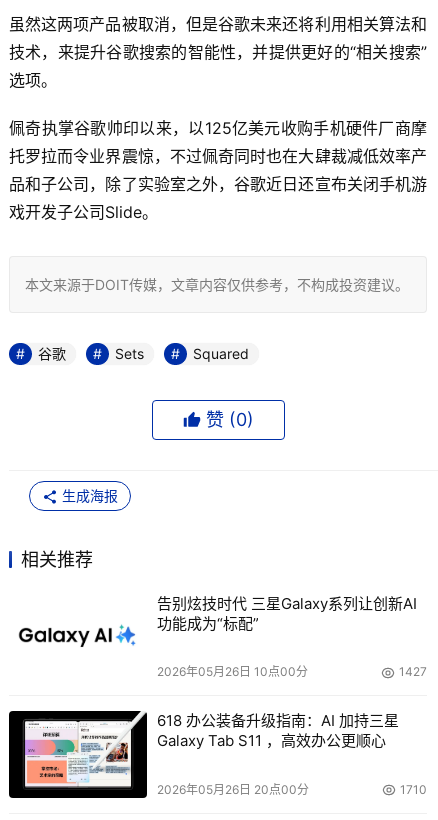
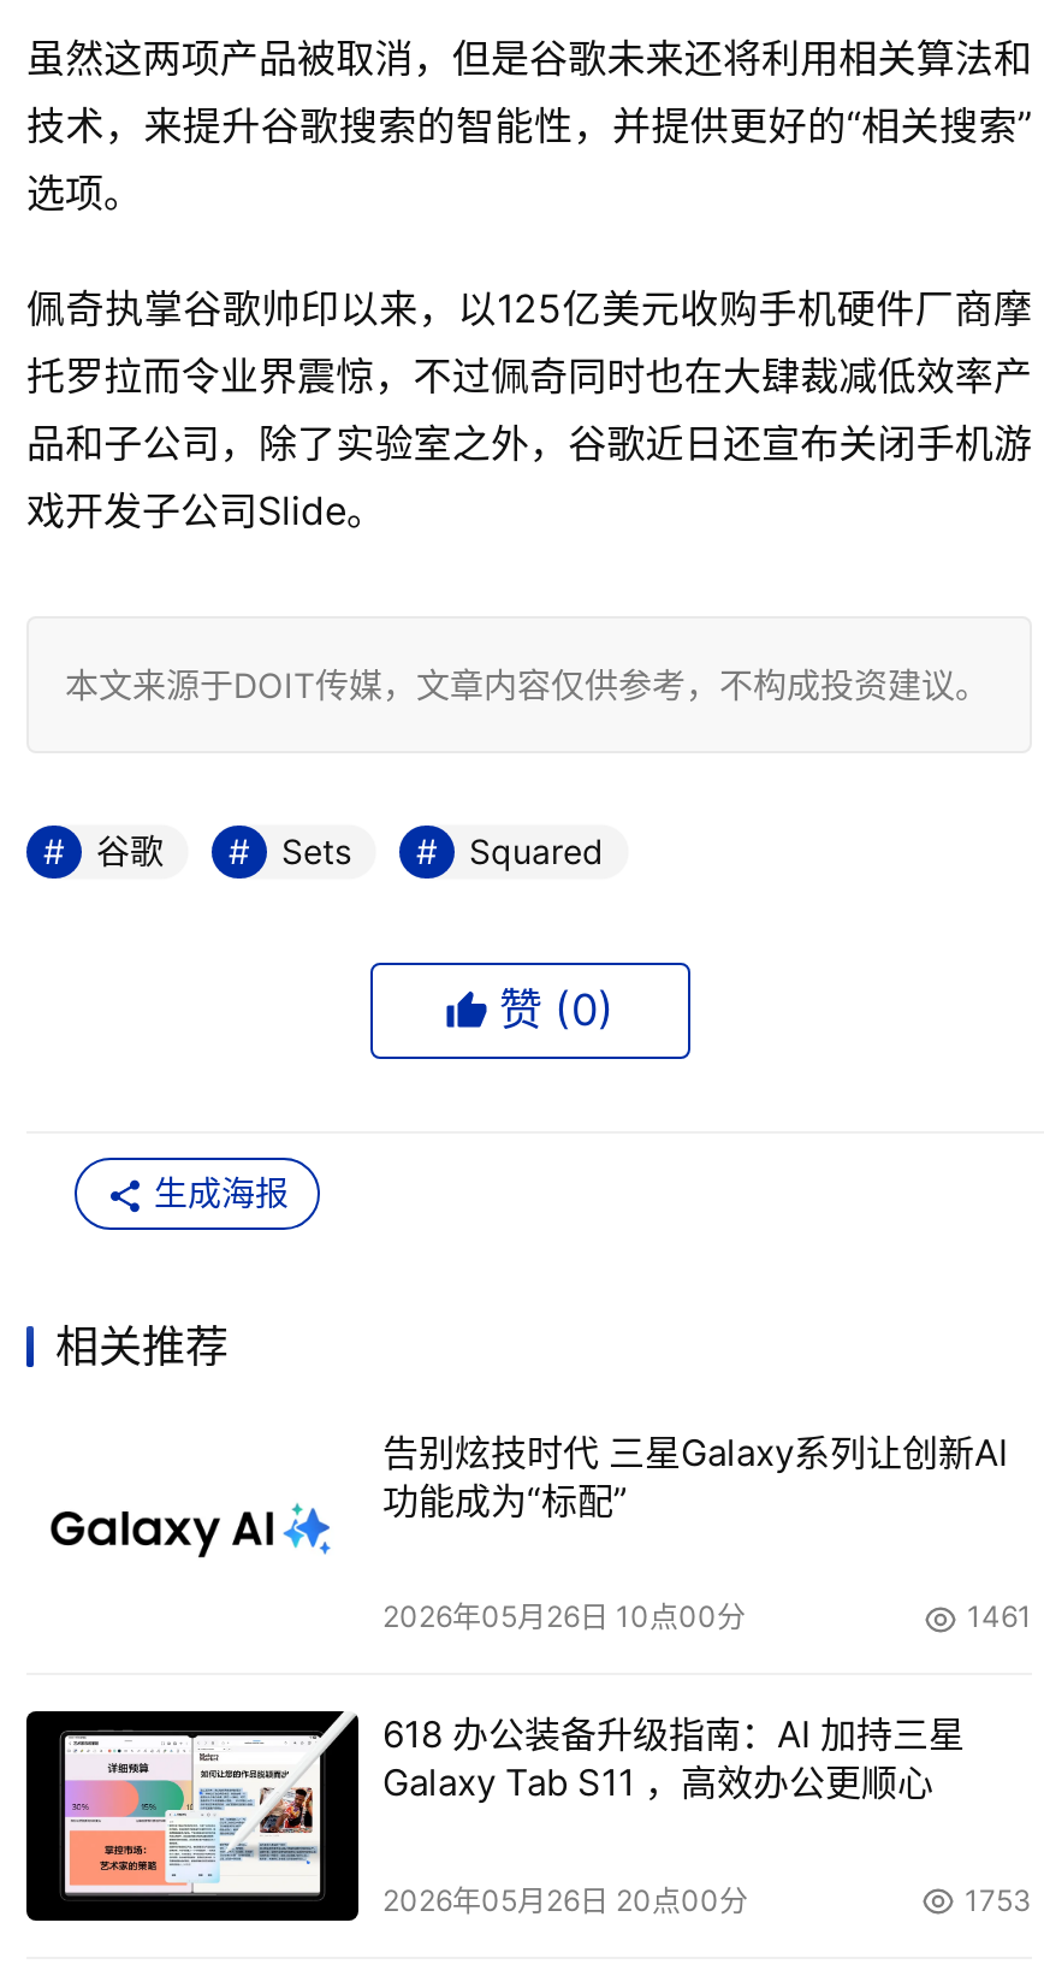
- 1427
+ 1461

- 1710
+ 1753
